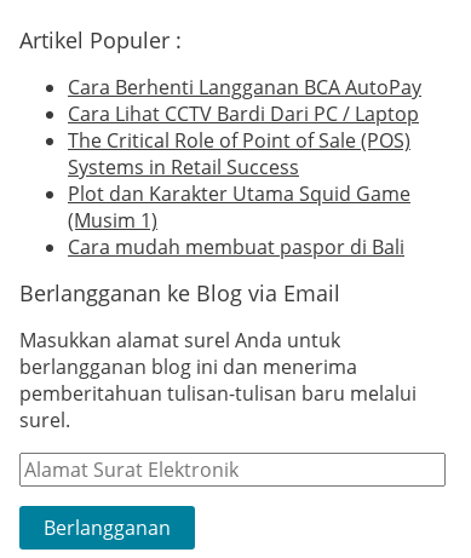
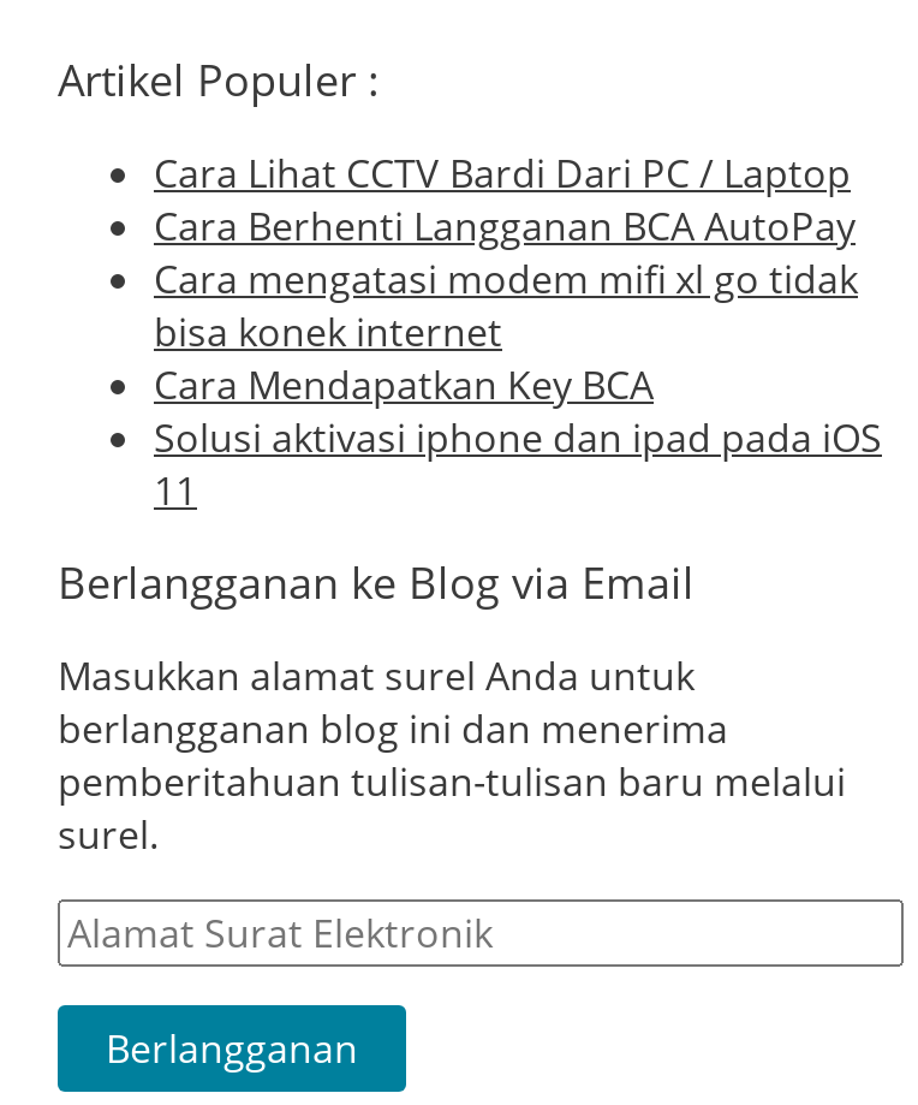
moved down: Cara Berhenti Langganan BCA AutoPay

moved up: Cara Lihat CCTV Bardi Dari PC / Laptop

- The Critical Role of Point of Sale (POS)
- Systems in Retail Success
- Plot dan Karakter Utama Squid Game
- (Musim 1)
- Cara mudah membuat paspor di Bali
+ Cara mengatasi modem mifi xl go tidak
+ bisa konek internet
+ Cara Mendapatkan Key BCA
+ Solusi aktivasi iphone dan ipad pada iOS
+ 11
